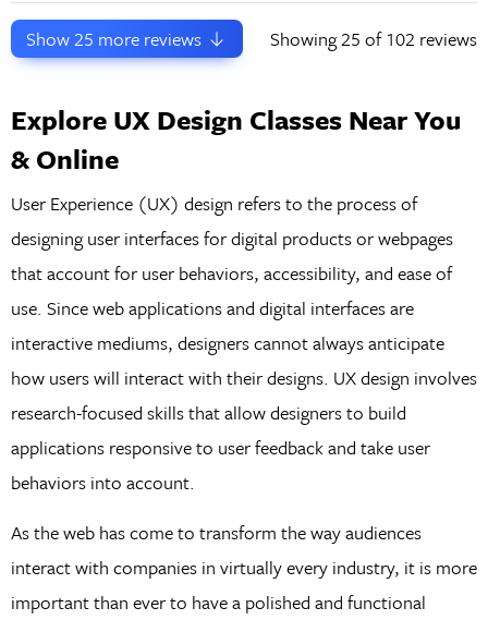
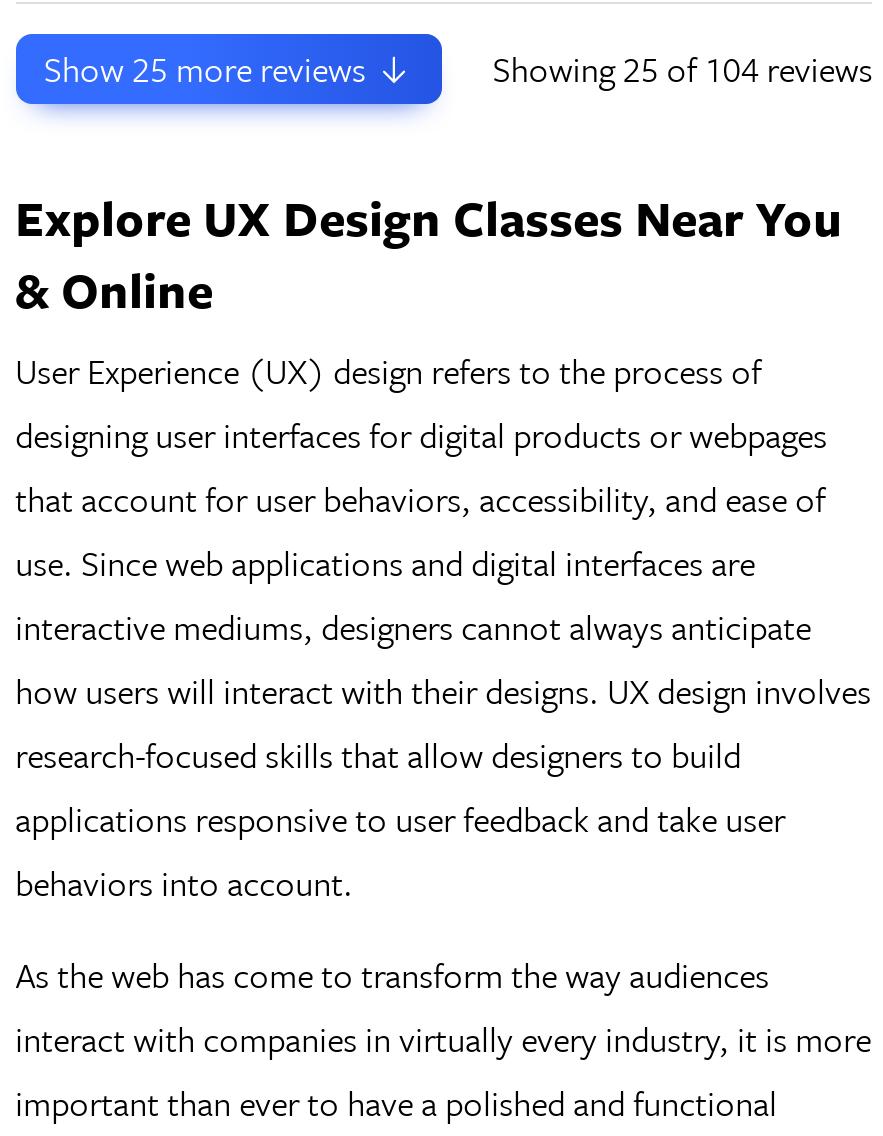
- Showing25 of 102 reviews
+ Showing25 of 104 reviews
